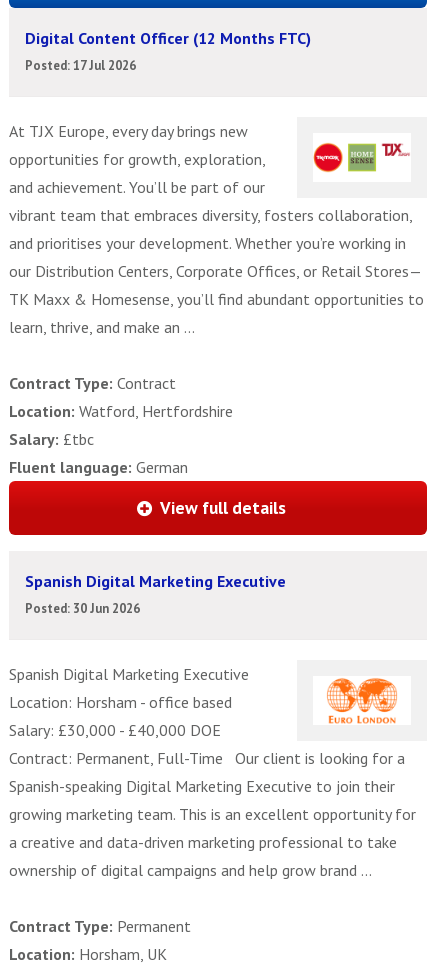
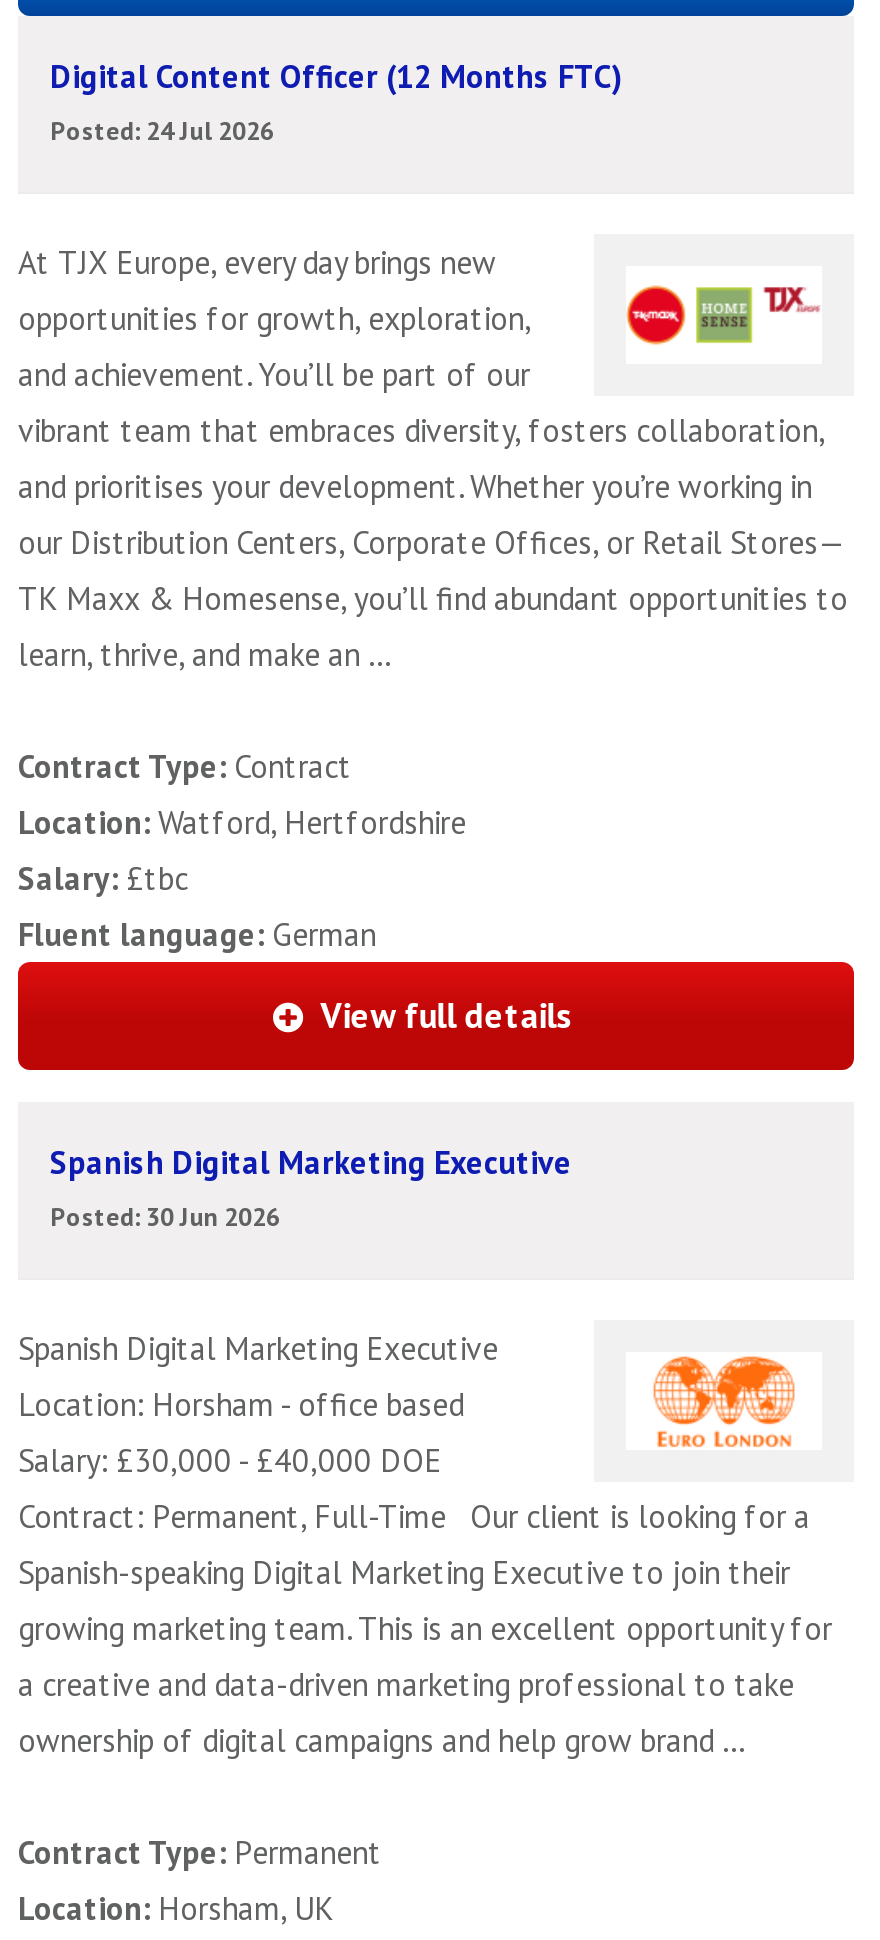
- Posted: 17 Jul 2026
+ Posted: 24 Jul 2026
